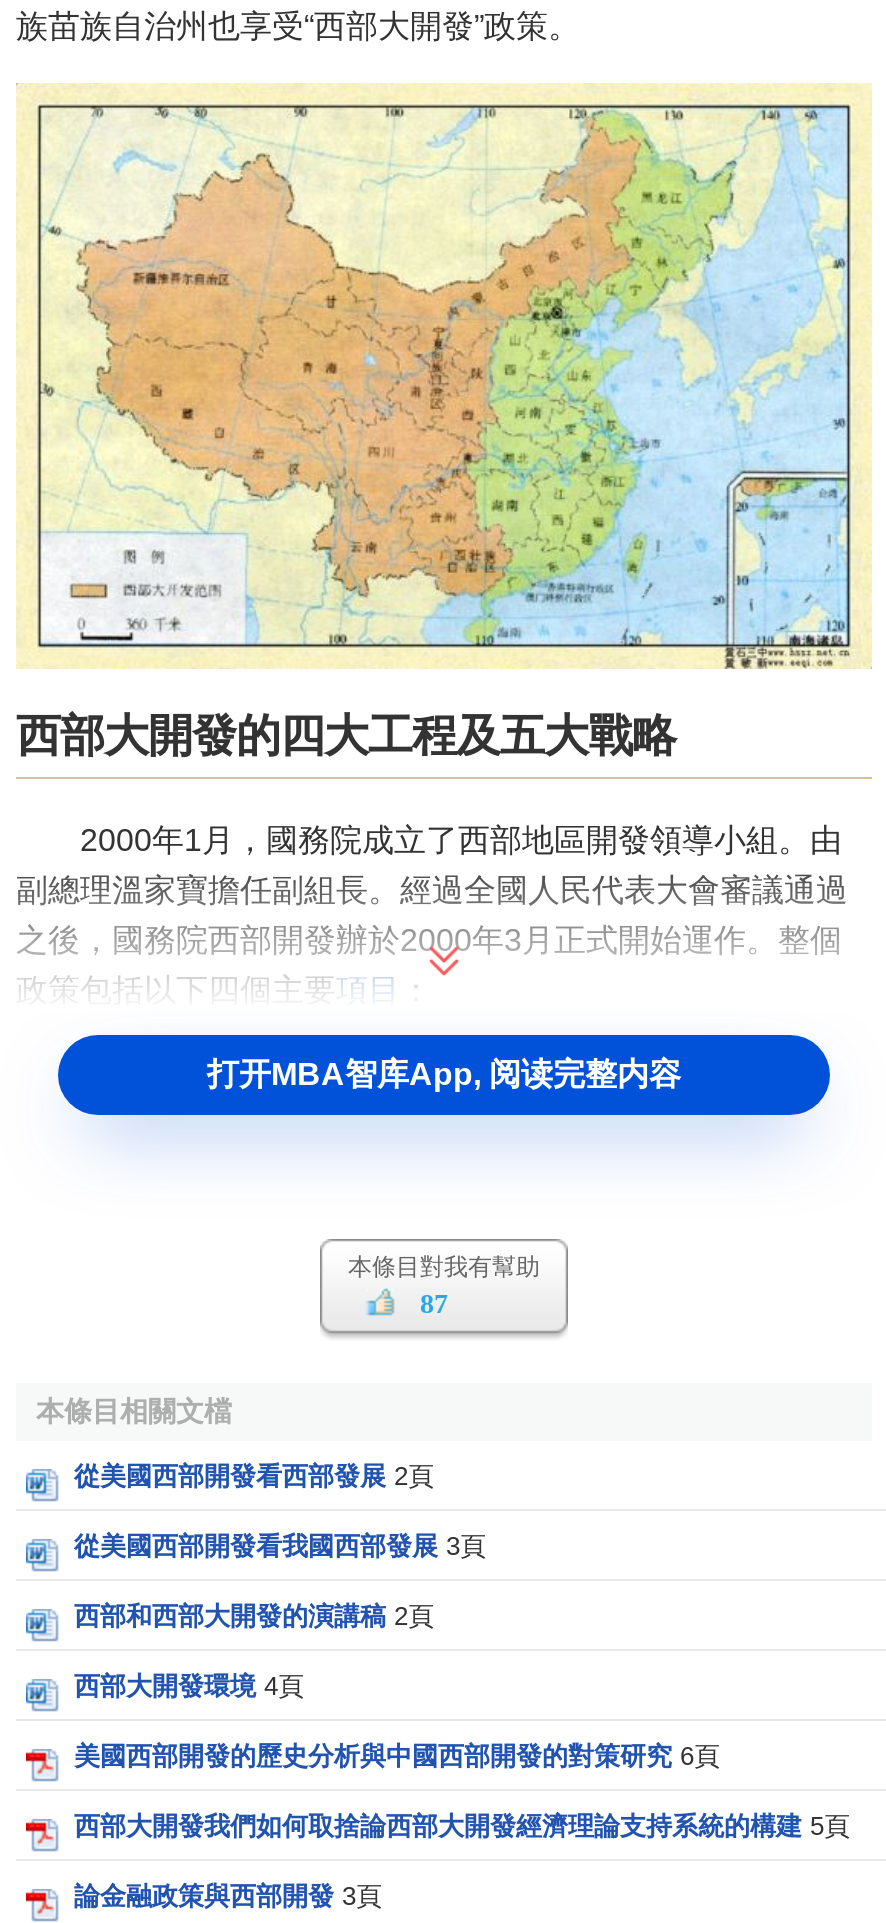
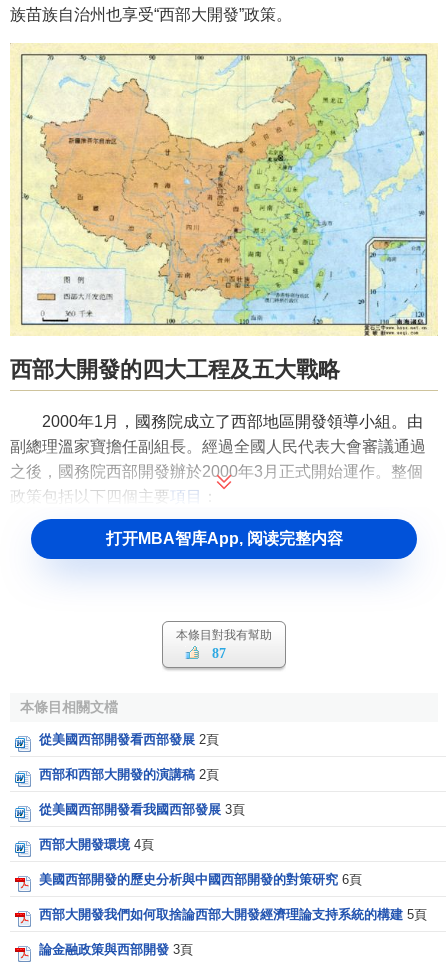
moved down: 從美國西部開發看我國西部發展 3頁

moved up: 西部和西部大開發的演講稿 2頁
